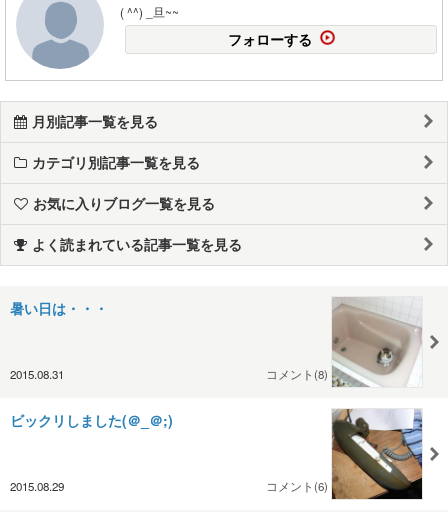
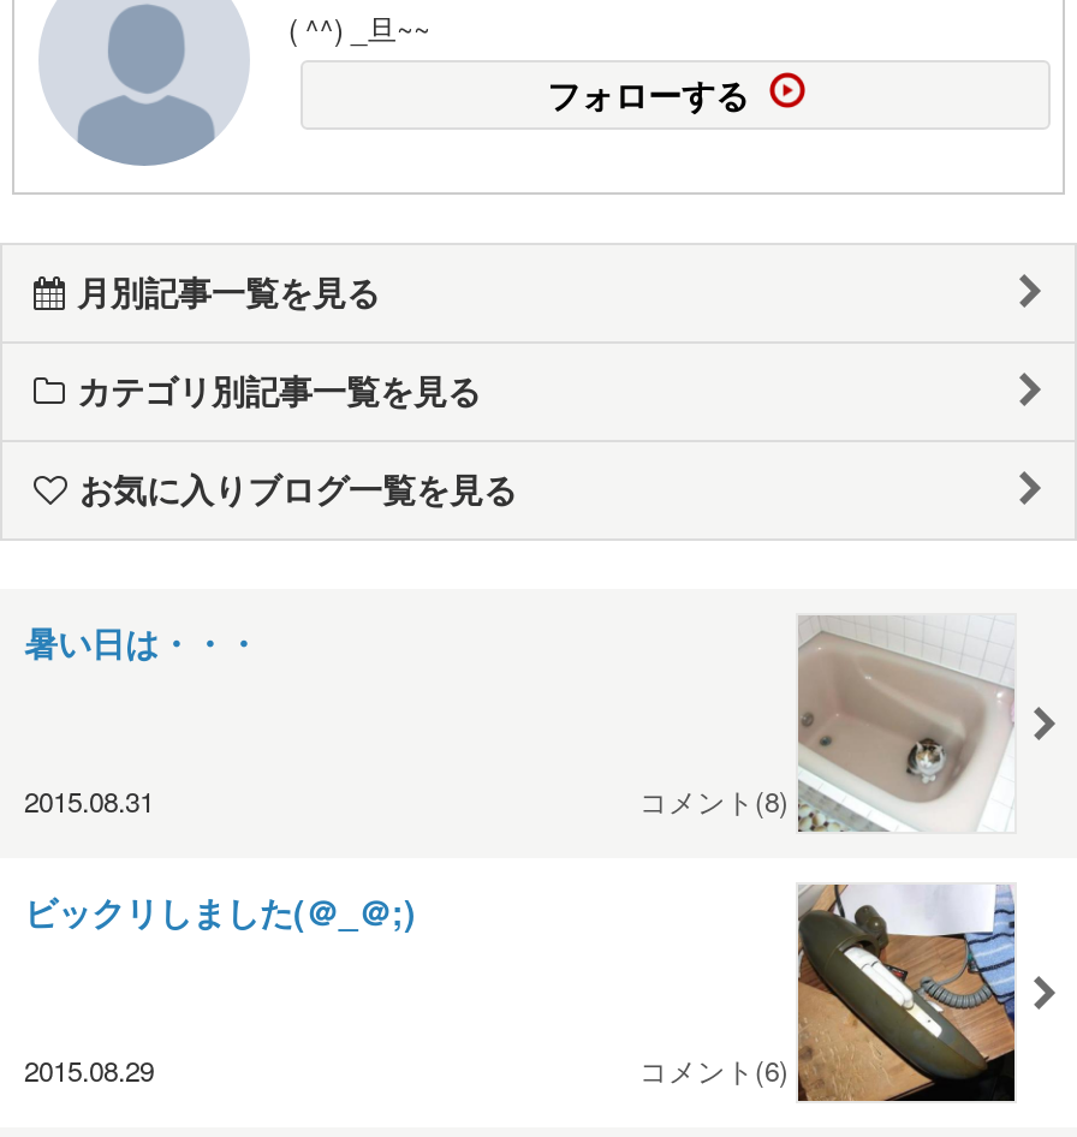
- よく読まれている記事一覧を見る
